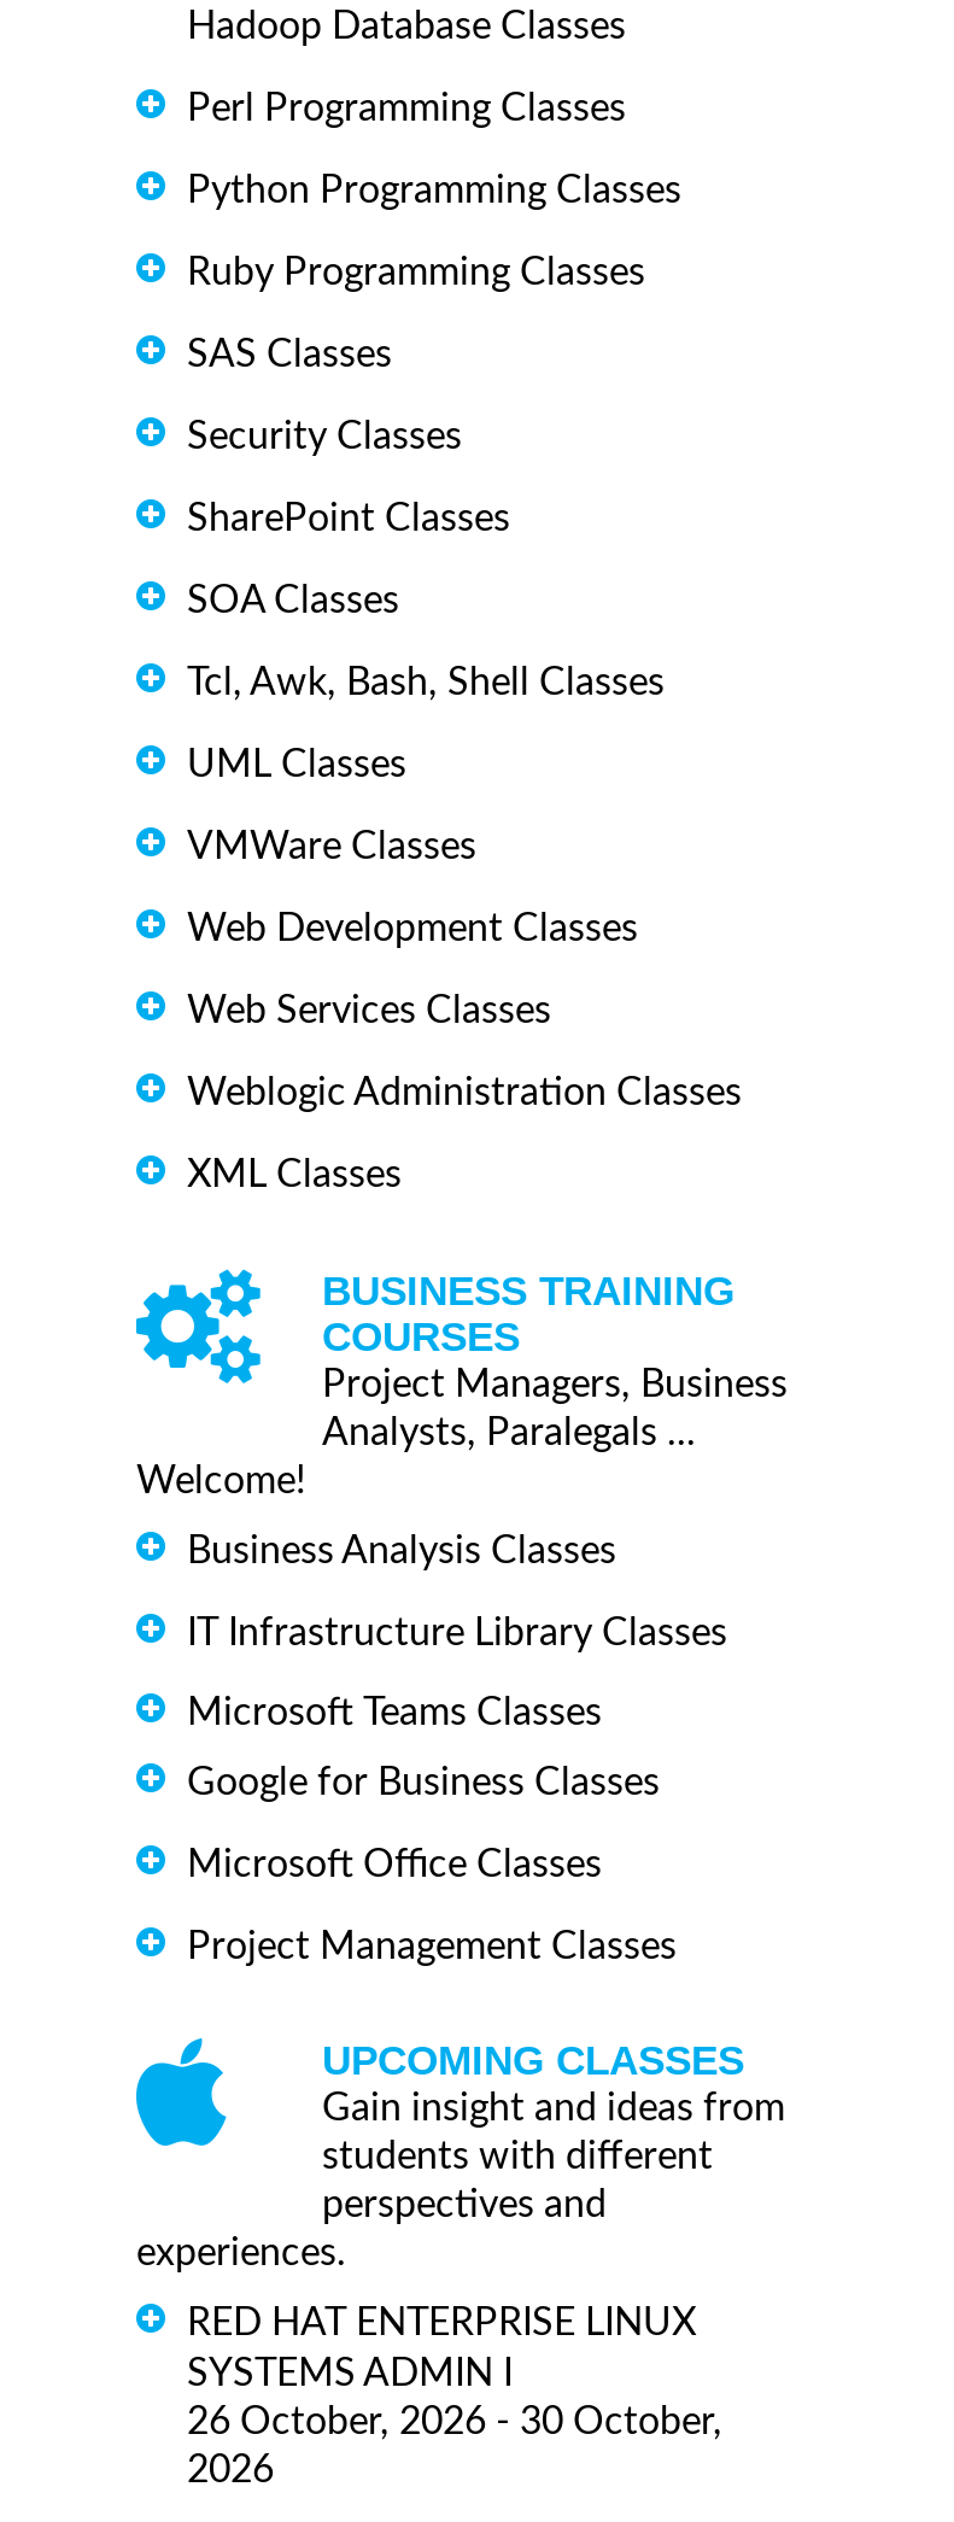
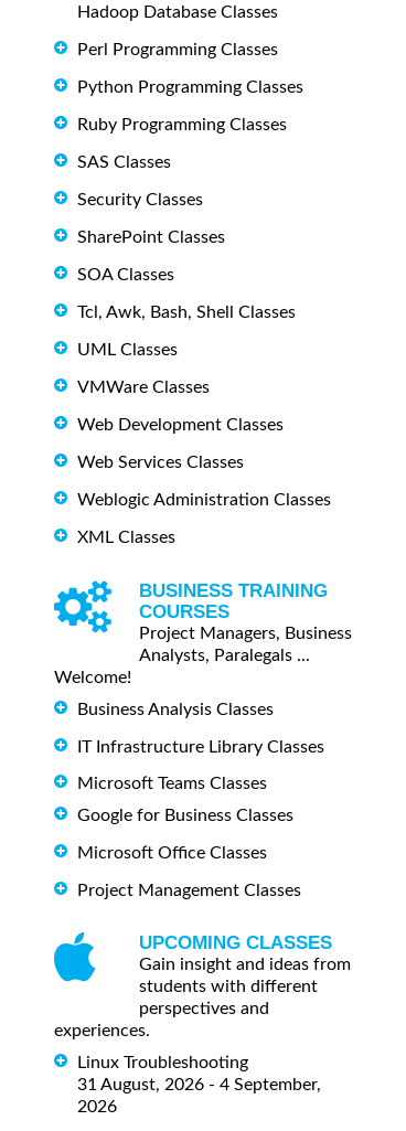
- RED HAT ENTERPRISE LINUX
- SYSTEMS ADMIN I
- 26 October, 2026 - 30 October,
+ Linux Troubleshooting
+ 31 August, 2026 - 4 September,
